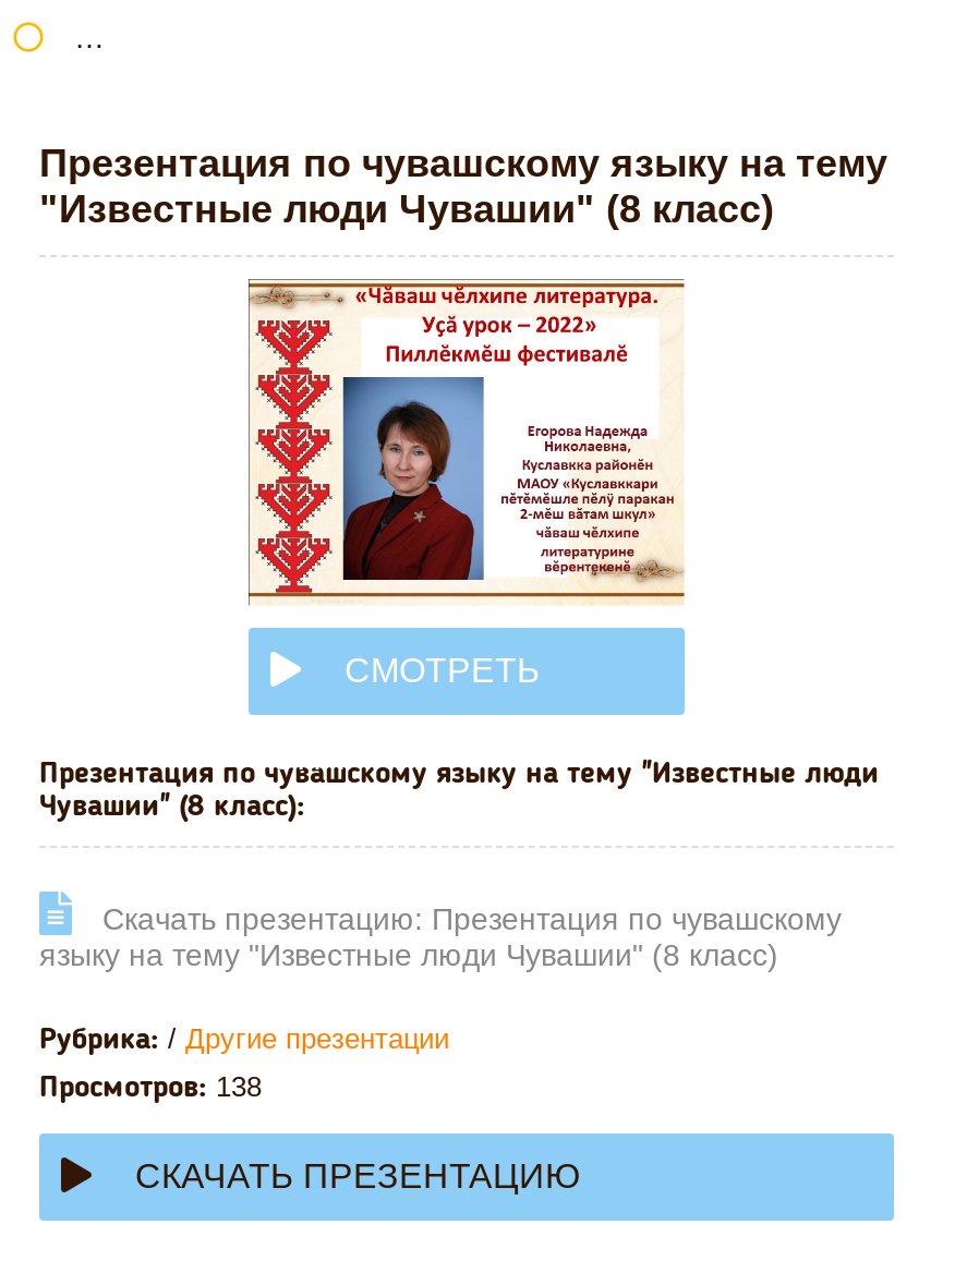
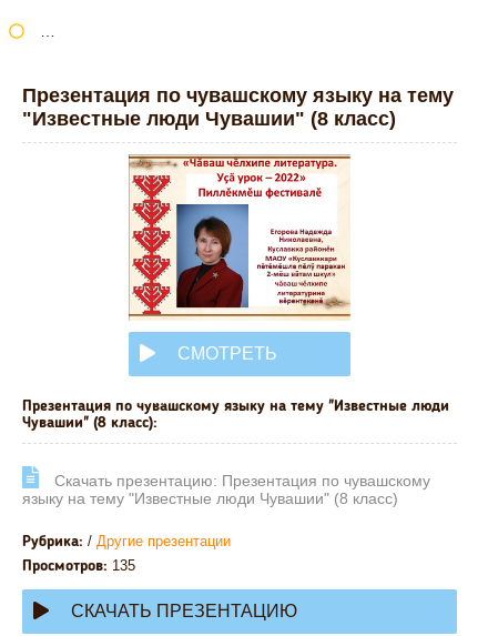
- Просмотров: 138
+ Просмотров: 135
